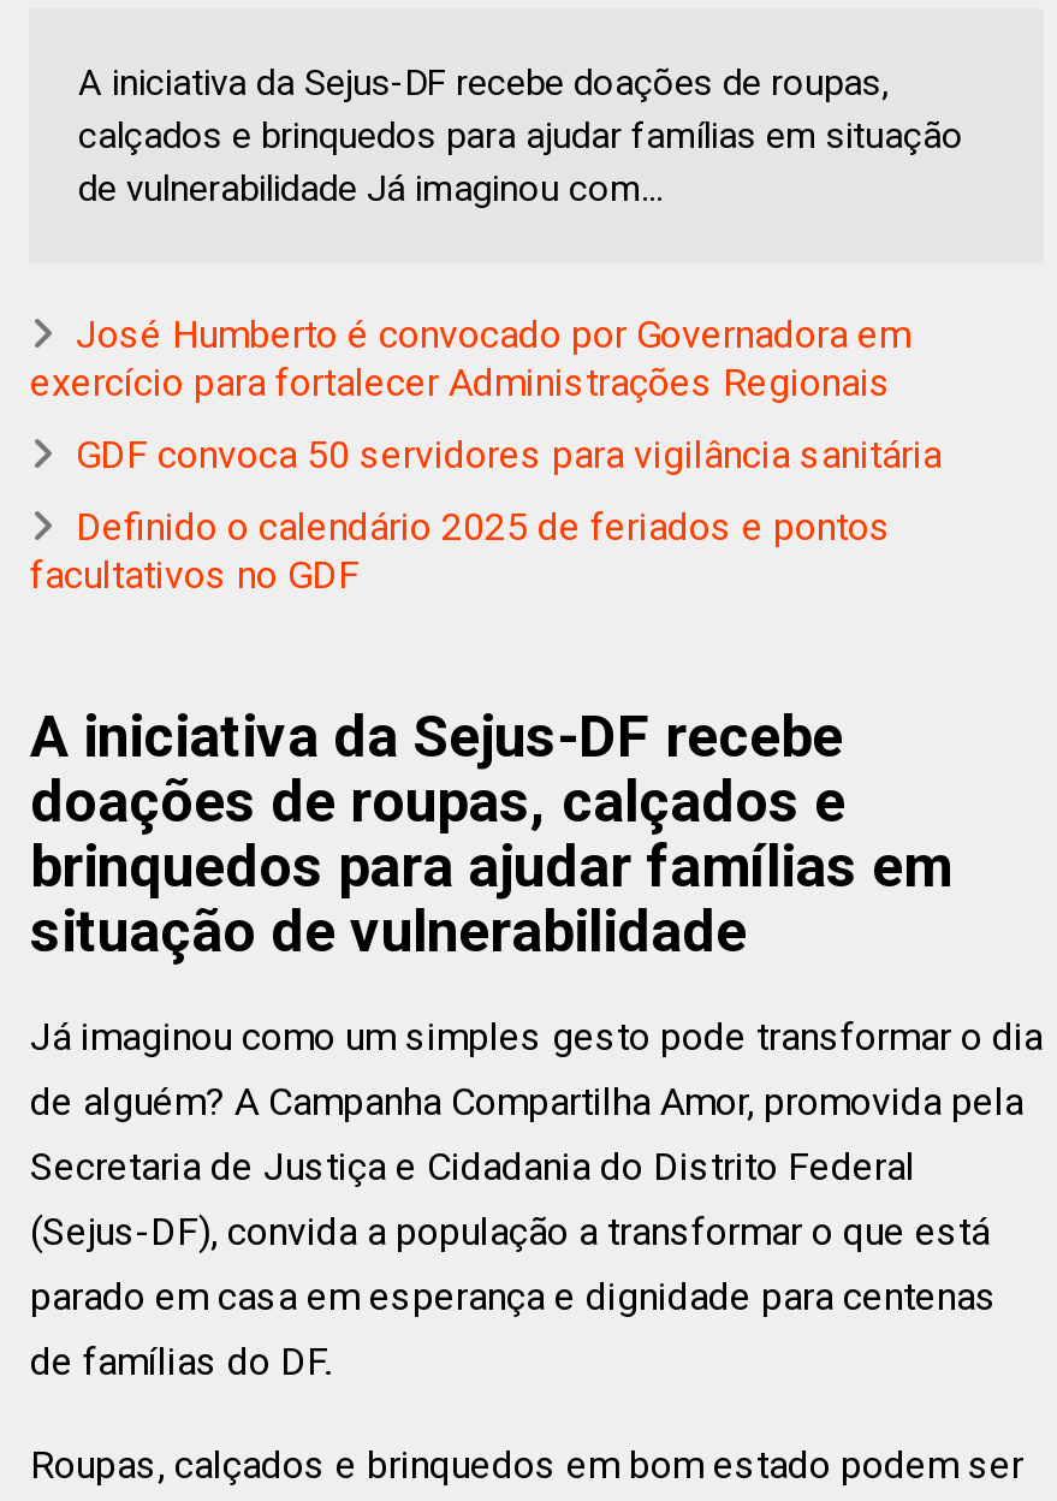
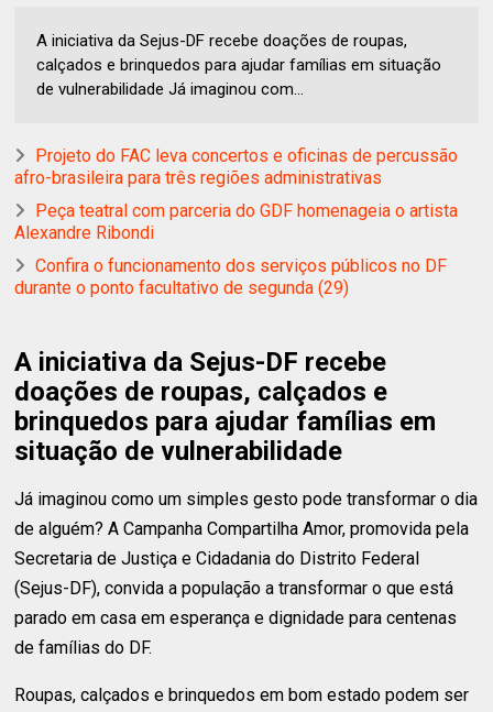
- José Humberto é convocado por Governadora em
- exercício para fortalecer Administrações Regionais
+ Projeto do FAC leva concertos e oficinas de percussão
+ afro-brasileira para três regiões administrativas

- GDF convoca 50 servidores para vigilância sanitária
+ Peça teatral com parceria do GDF homenageia o artista
+ Alexandre Ribondi

- Definido o calendário 2025 de feriados e pontos
- facultativos no GDF
+ Confira o funcionamento dos serviços públicos no DF
+ durante o ponto facultativo de segunda (29)
